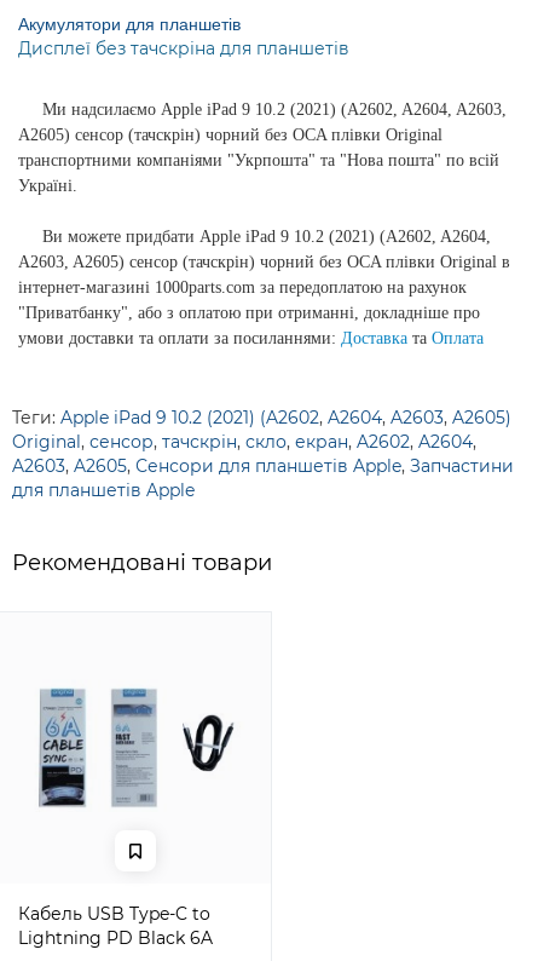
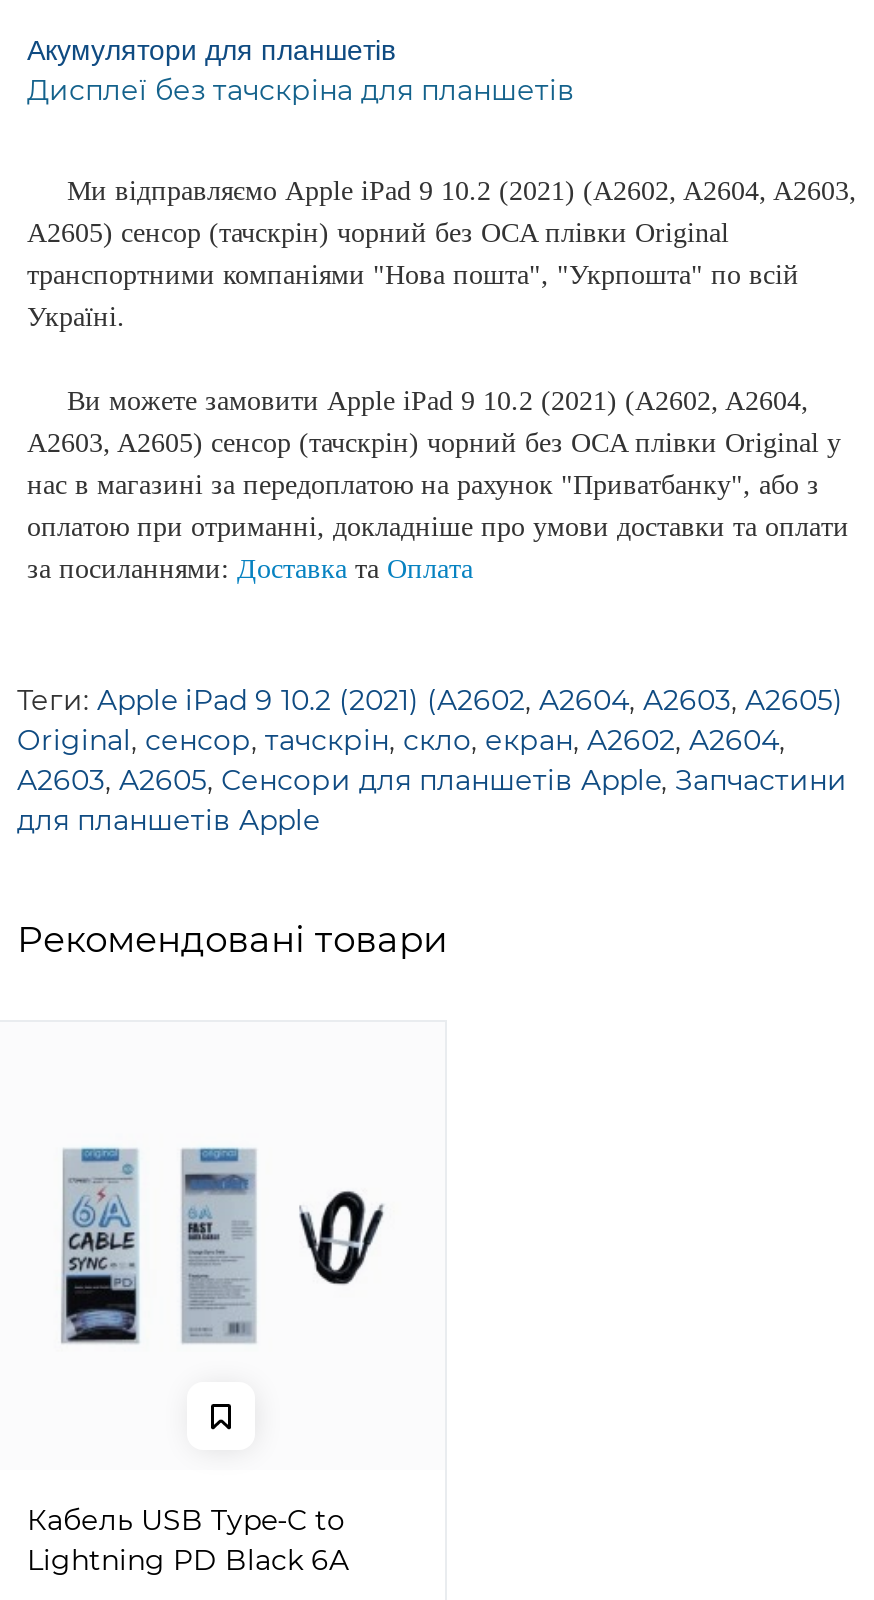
- Ми надсилаємо Apple iPad 9 10.2 (2021) (A2602, A2604, A2603,
+ Ми відправляємо Apple iPad 9 10.2 (2021) (A2602, A2604, A2603,

- транспортними компаніями "Укрпошта" та "Нова пошта" по всій
+ транспортними компаніями "Нова пошта", "Укрпошта" по всій

- Ви можете придбати Apple iPad 9 10.2 (2021) (A2602, A2604,
- A2603, A2605) сенсор (тачскрін) чорний без OCA плівки Original в
- інтернет-магазині 1000parts.com за передоплатою на рахунок
- "Приватбанку", або з оплатою при отриманні, докладніше про
- умови доставки та оплати за посиланнями: Доставка та Оплата
+ Ви можете замовити Apple iPad 9 10.2 (2021) (A2602, A2604,
+ A2603, A2605) сенсор (тачскрін) чорний без OCA плівки Original у
+ нас в магазині за передоплатою на рахунок "Приватбанку", або з
+ оплатою при отриманні, докладніше про умови доставки та оплати
+ за посиланнями: Доставка та Оплата
